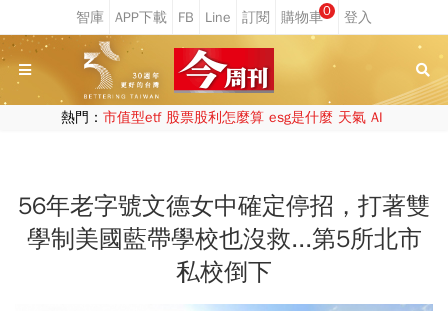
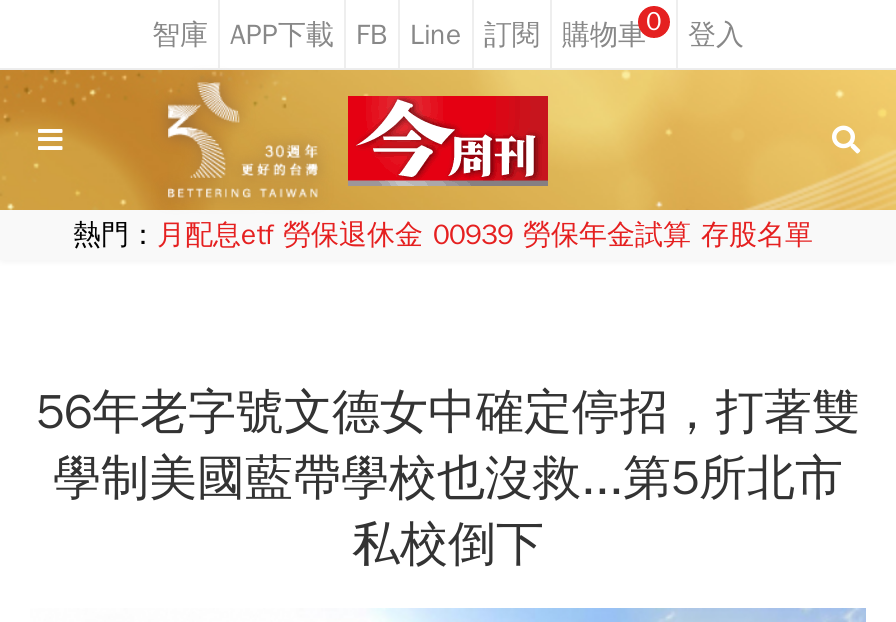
- 熱門：市值型etf 股票股利怎麼算 esg是什麼 天氣 AI
+ 熱門：月配息etf 勞保退休金 00939 勞保年金試算 存股名單
